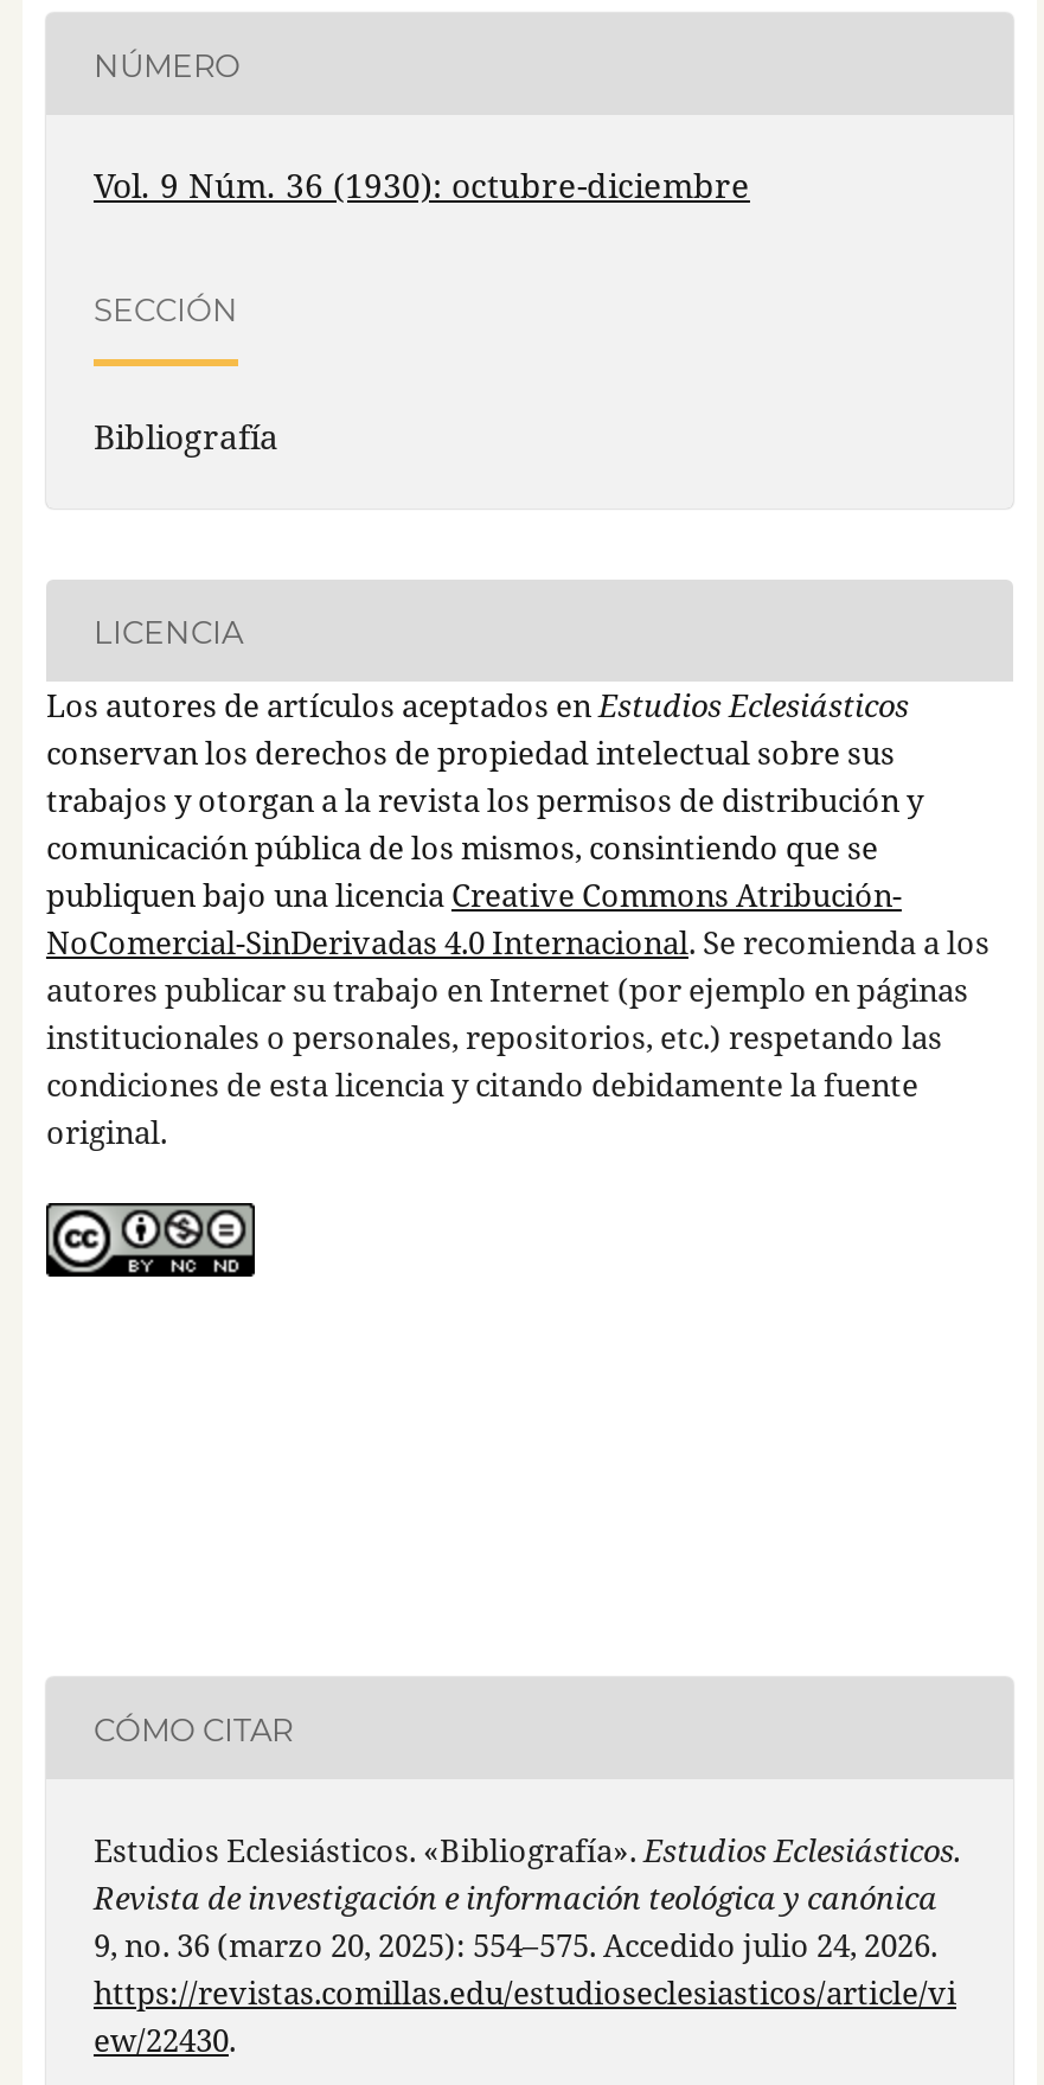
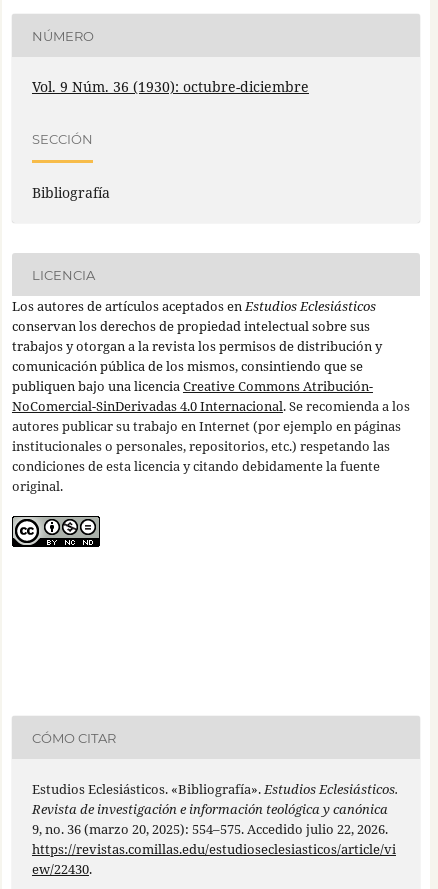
- 9, no. 36 (marzo 20, 2025): 554–575. Accedido julio 24, 2026.
+ 9, no. 36 (marzo 20, 2025): 554–575. Accedido julio 22, 2026.
